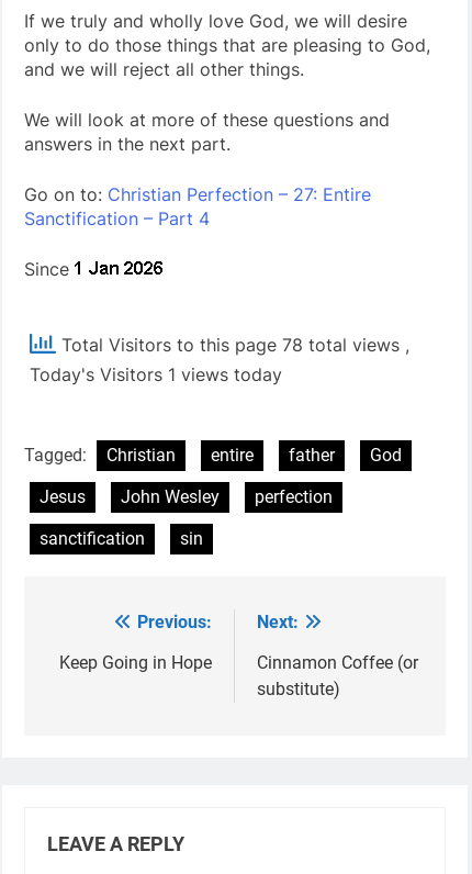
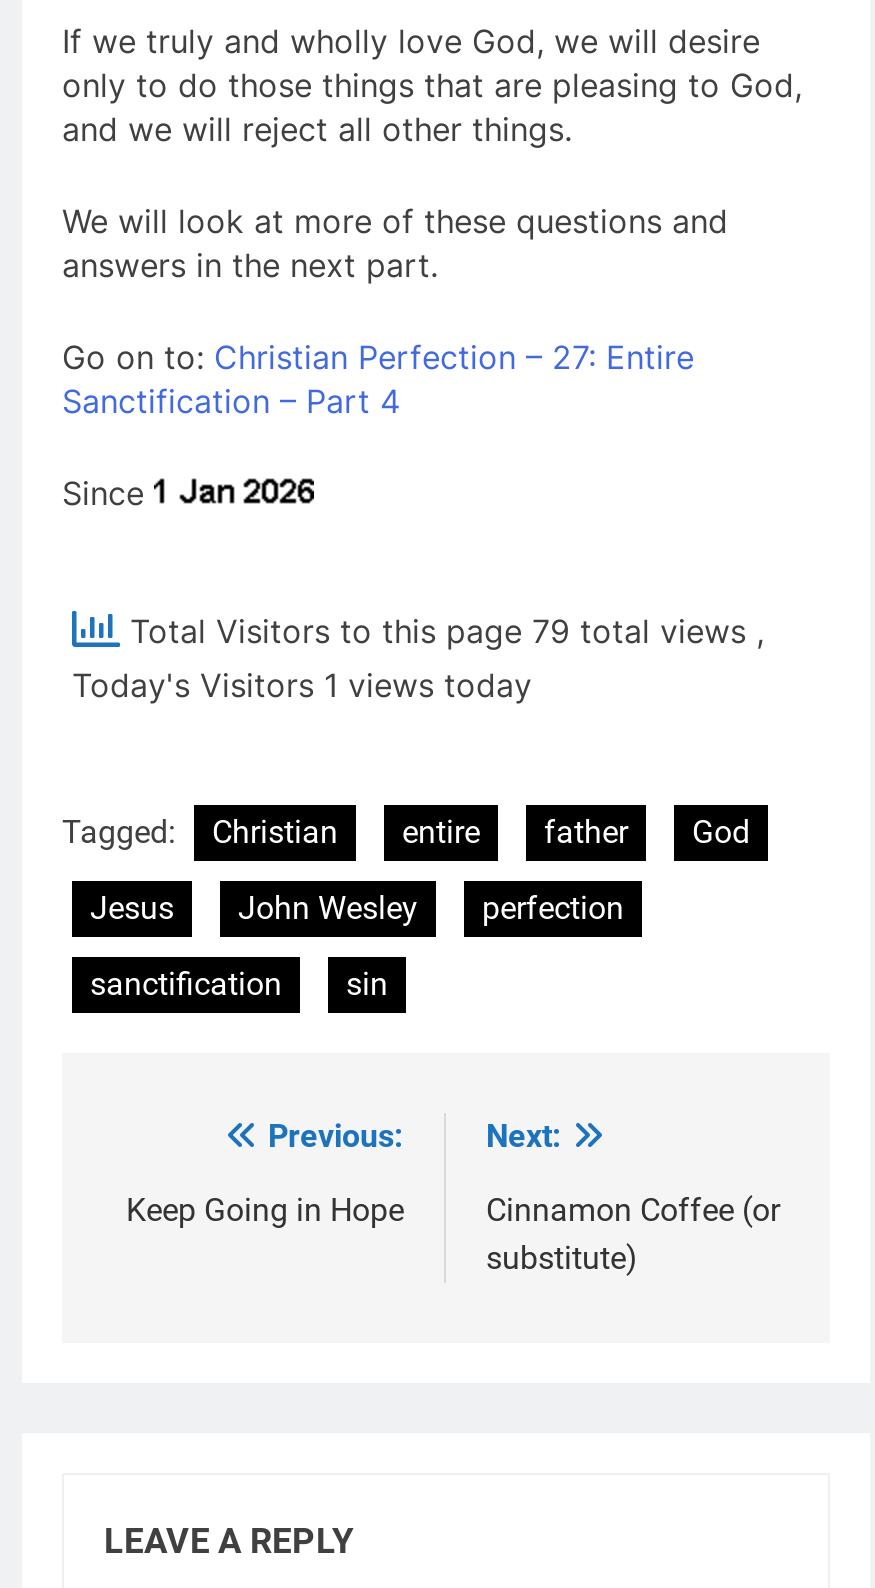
- Total Visitors to this page 78 total views,
+ Total Visitors to this page 79 total views,
